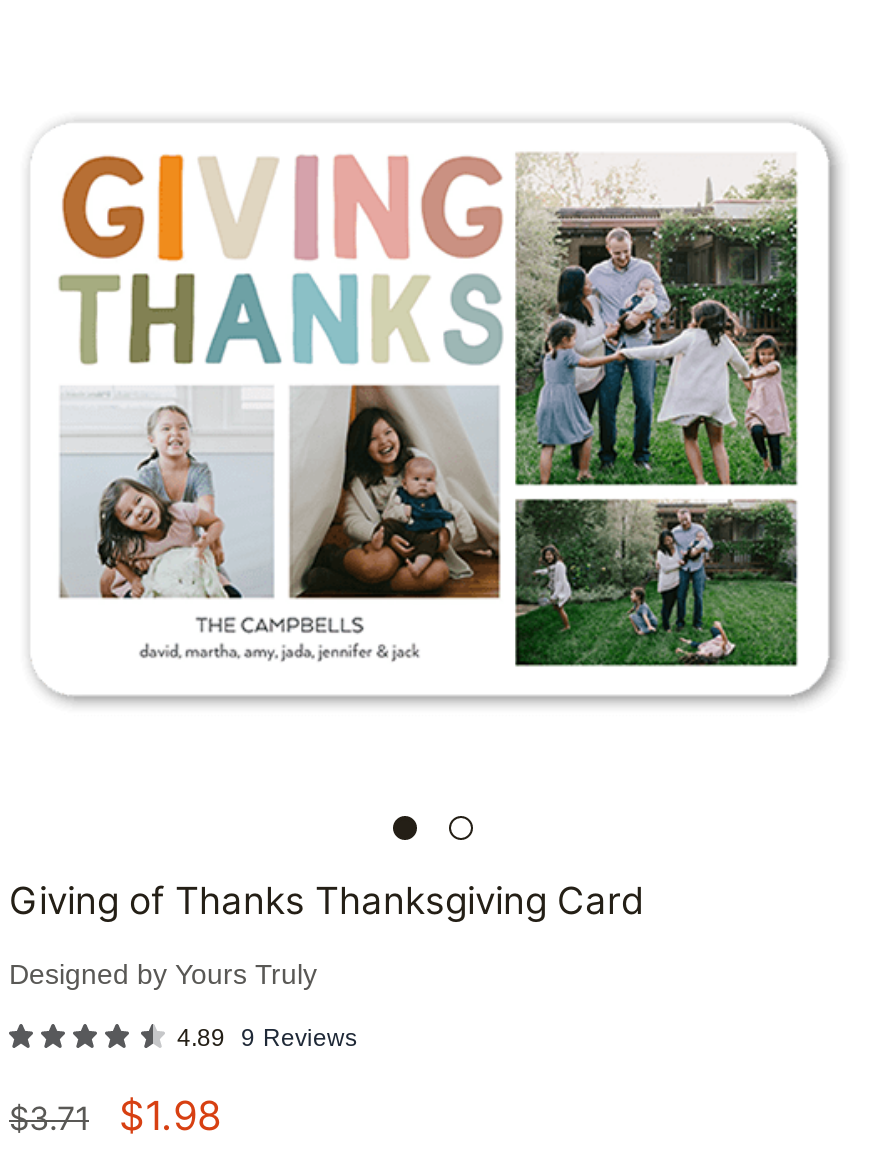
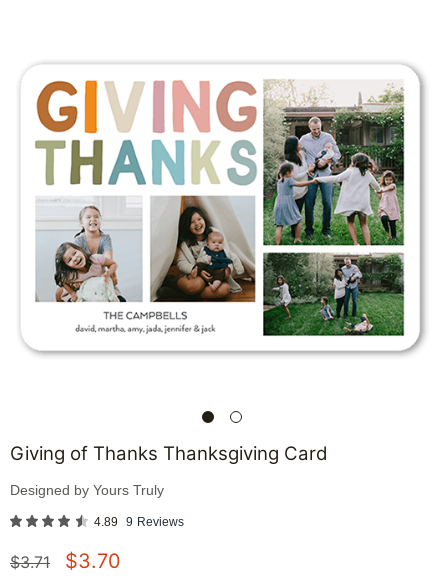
- $3.71 $1.98
+ $3.71 $3.70
